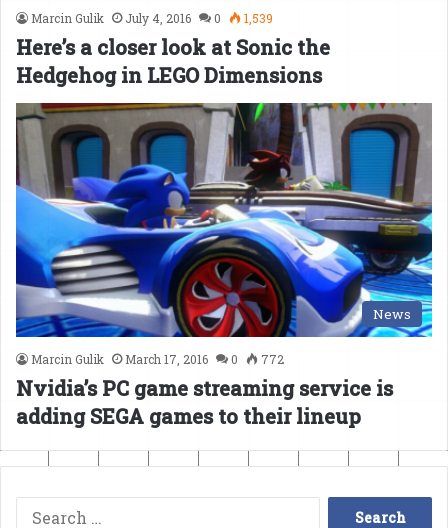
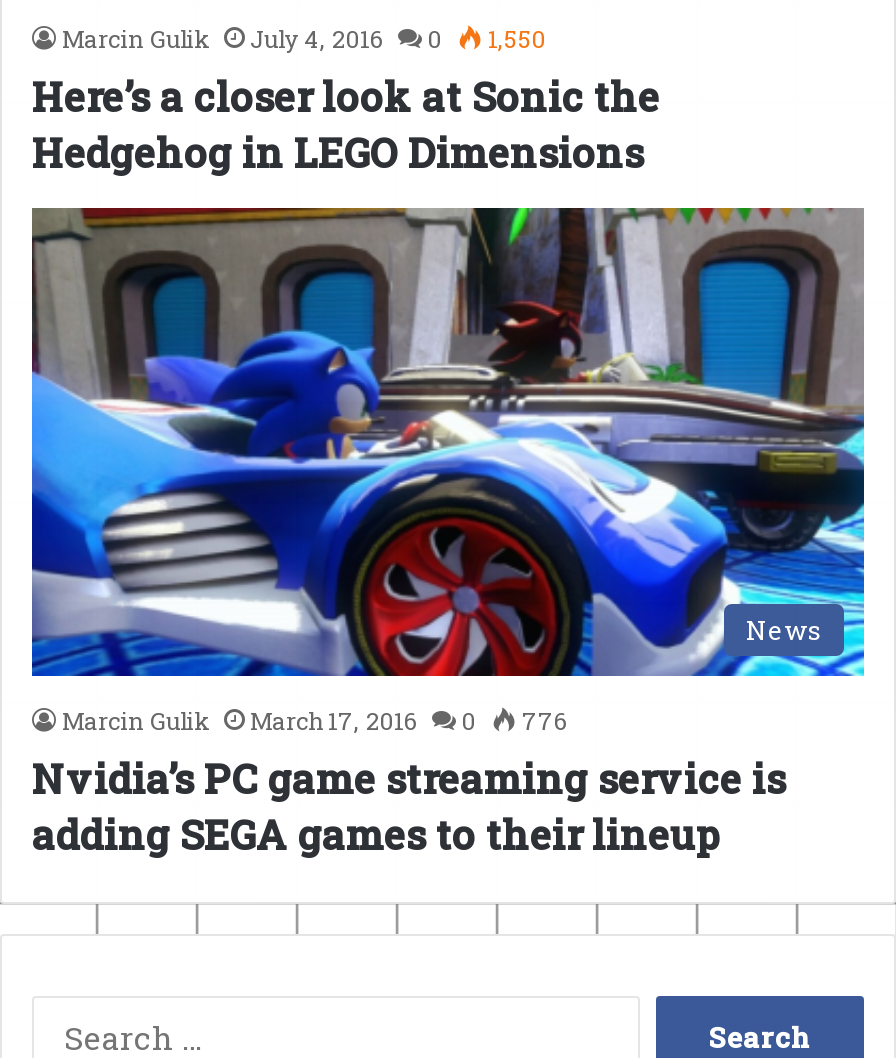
- Marcin Gulik July 4, 2016 0 1,539
+ Marcin Gulik July 4, 2016 0 1,550

- Marcin Gulik March 17, 2016 0 772
+ Marcin Gulik March 17, 2016 0 776
